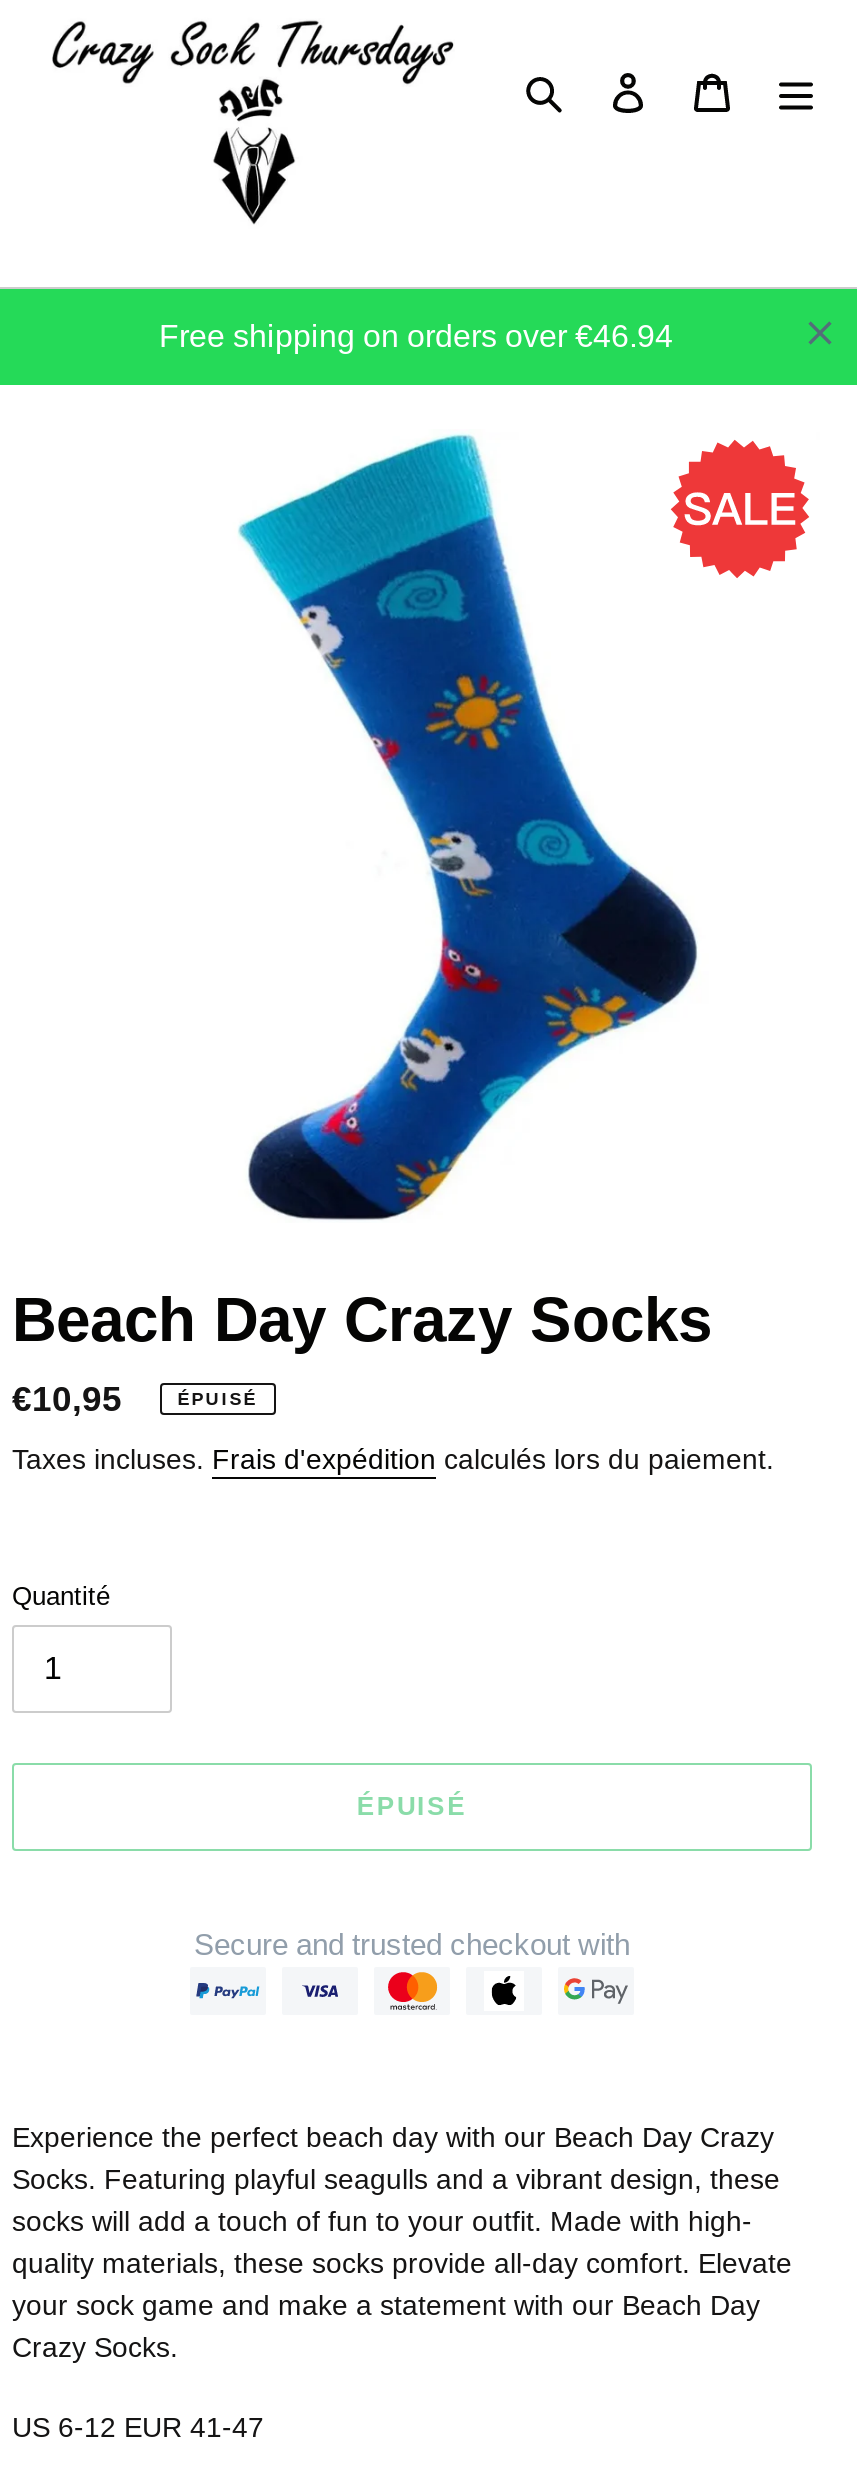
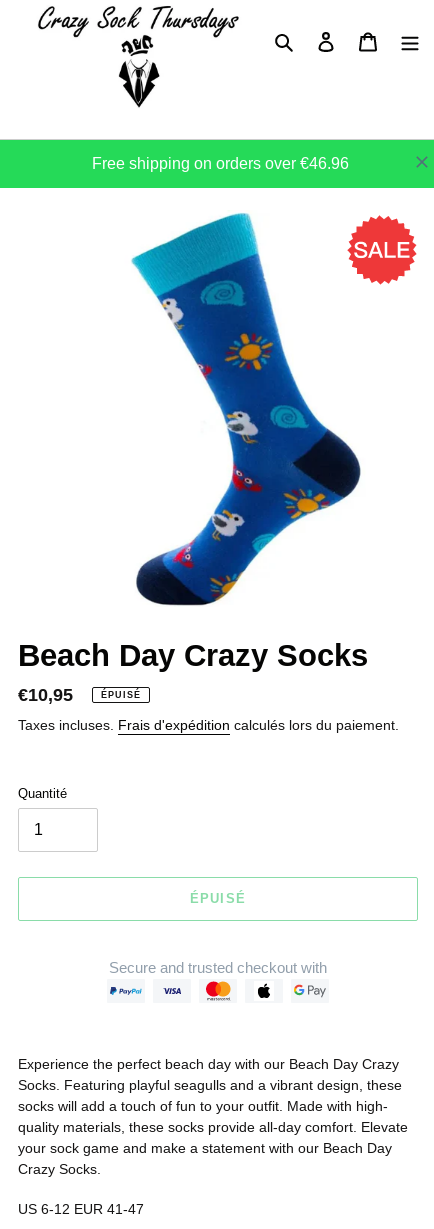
- Free shipping on orders over €46.94
+ Free shipping on orders over €46.96
